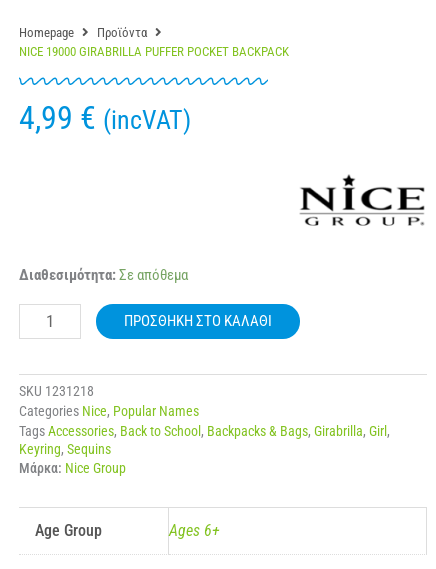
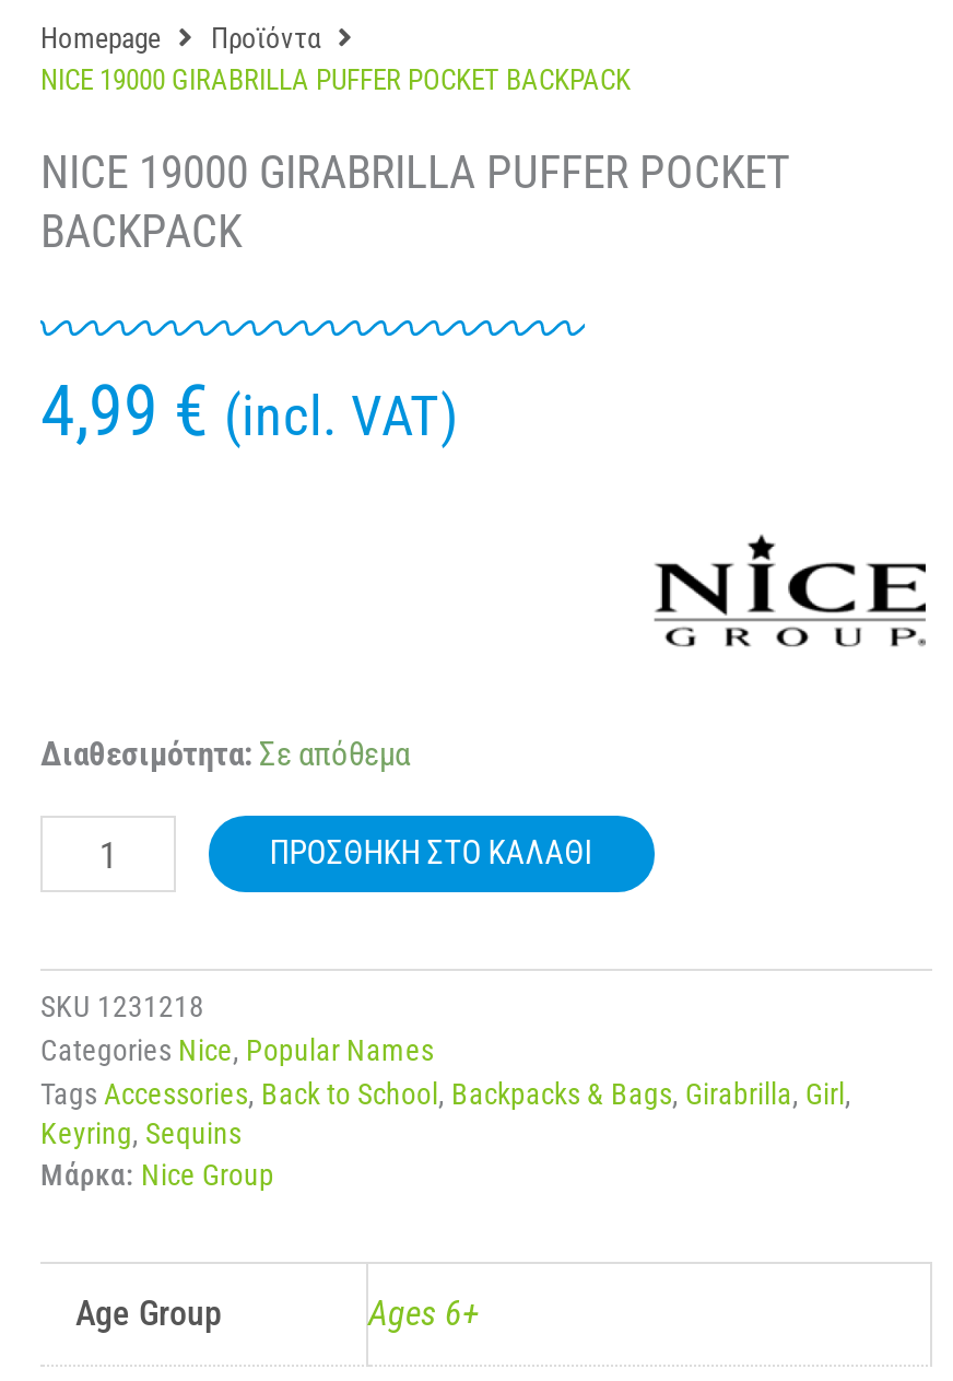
- 4,99 € (incVAT)
+ NICE 19000 GIRABRILLA PUFFER POCKET
+ BACKPACK
+ 4,99 € (incl. VAT)
